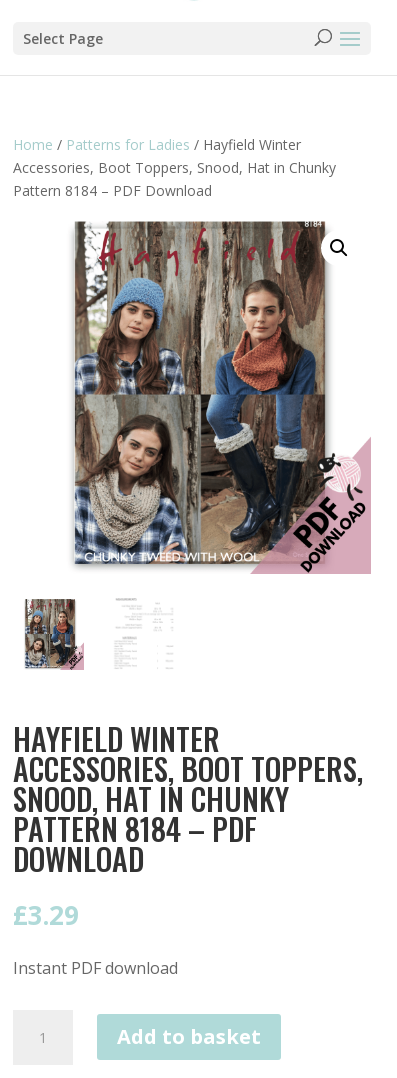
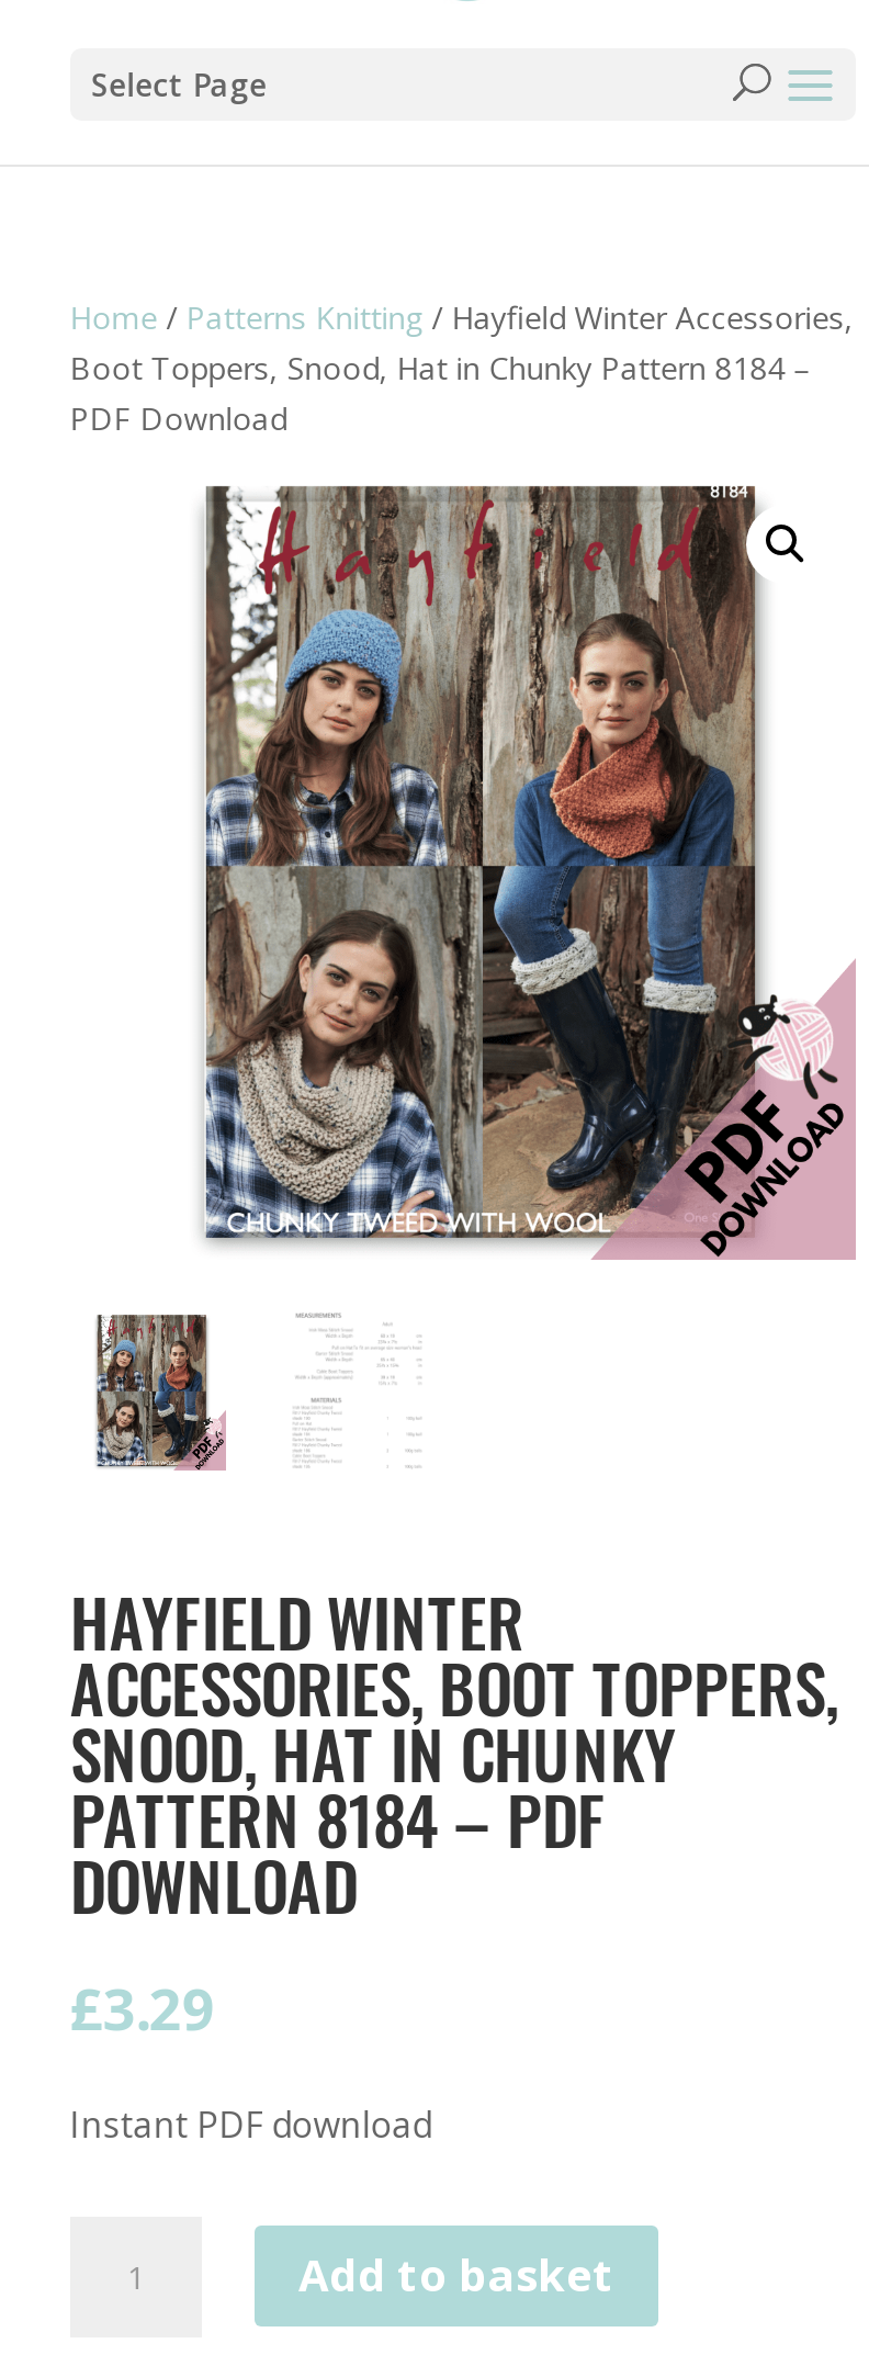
- Home / Patterns for Ladies / Hayfield Winter
- Accessories, Boot Toppers, Snood, Hat in Chunky
- Pattern 8184 – PDF Download
+ Home / Patterns Knitting / Hayfield Winter Accessories,
+ Boot Toppers, Snood, Hat in Chunky Pattern 8184 –
+ PDF Download
